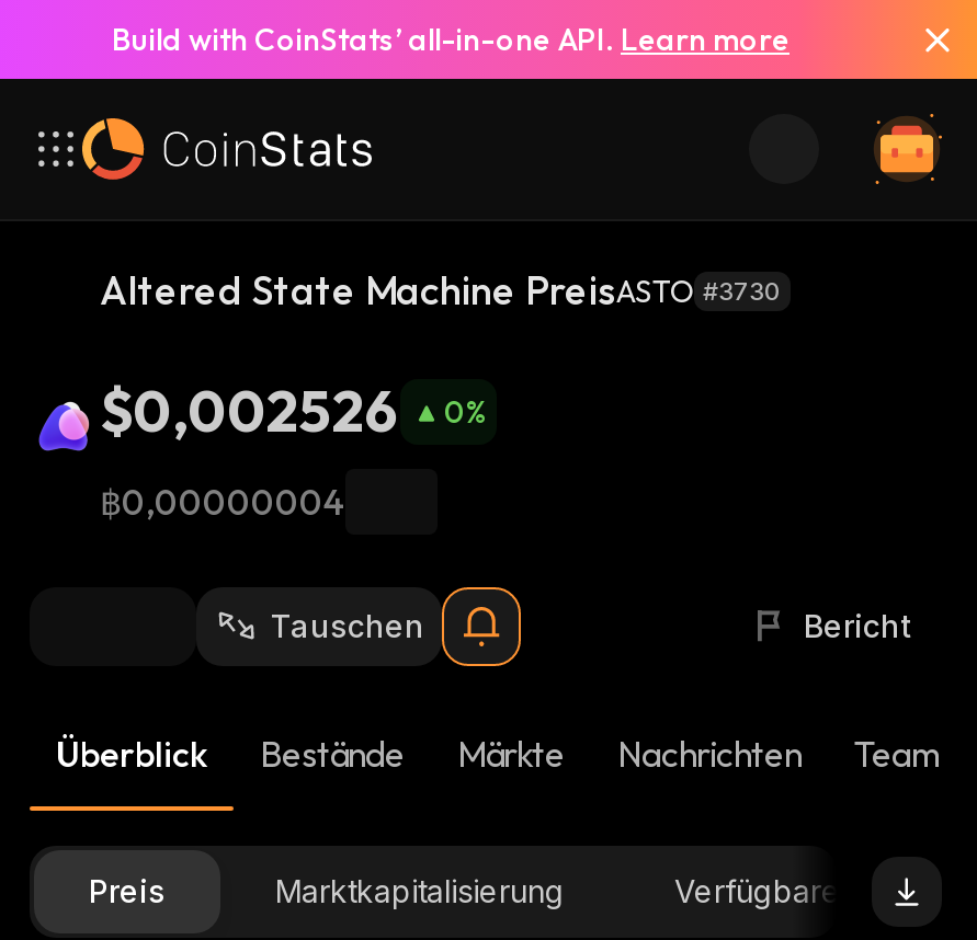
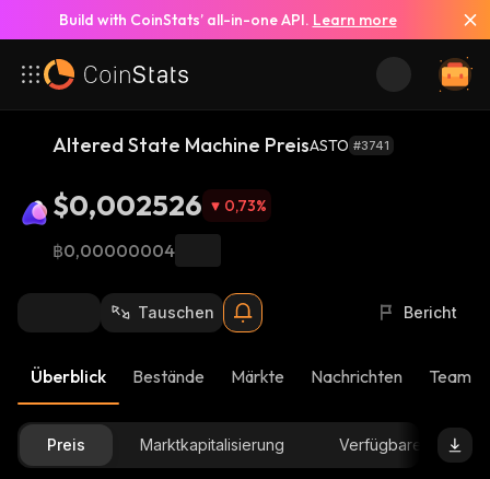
- Altered State Machine PreisASTO #3730
+ Altered State Machine PreisASTO #3741

- $0,002526 0%
+ $0,002526 0,73%
